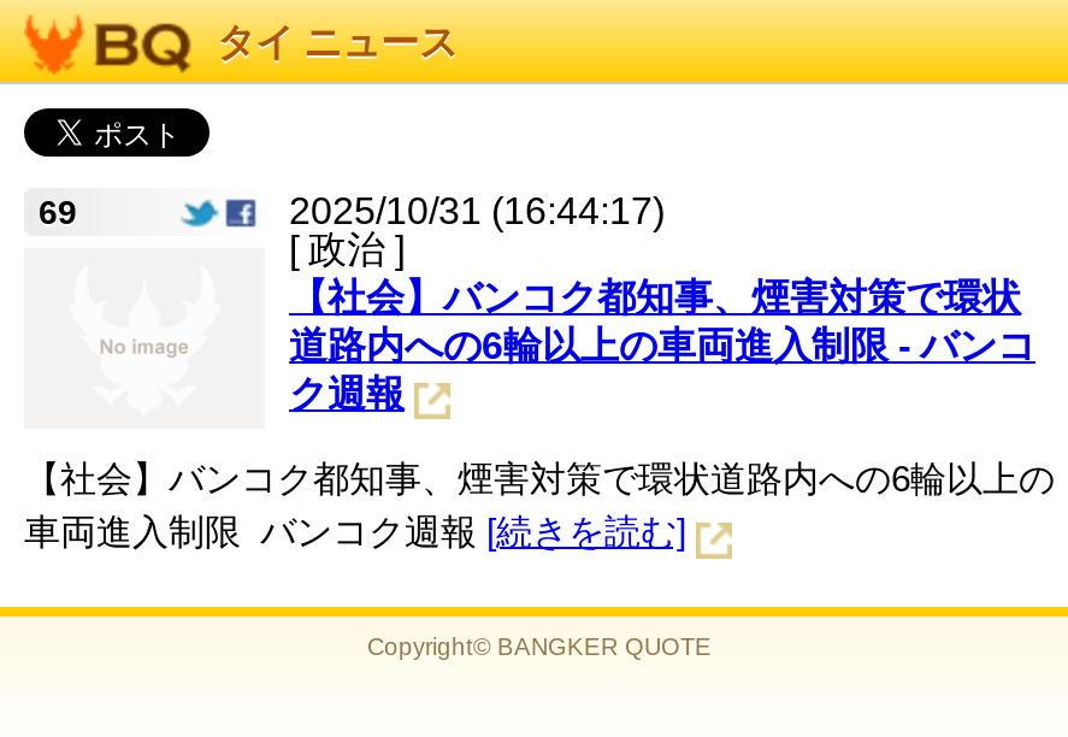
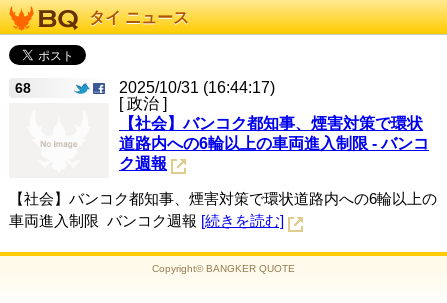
- 69
+ 68
